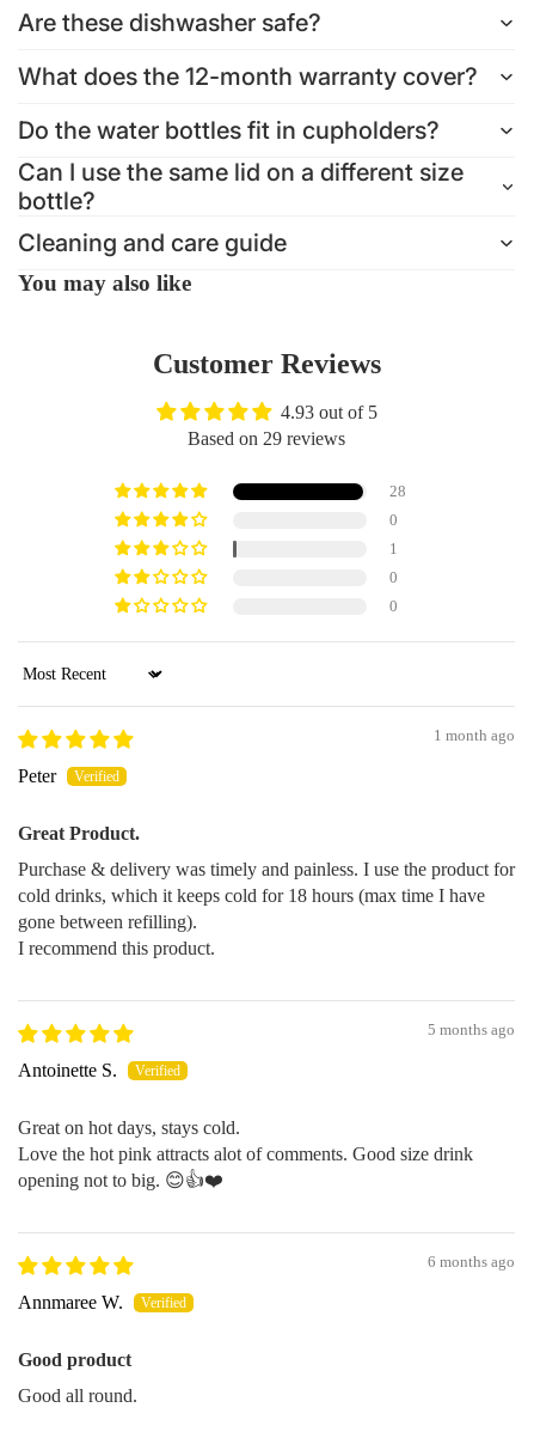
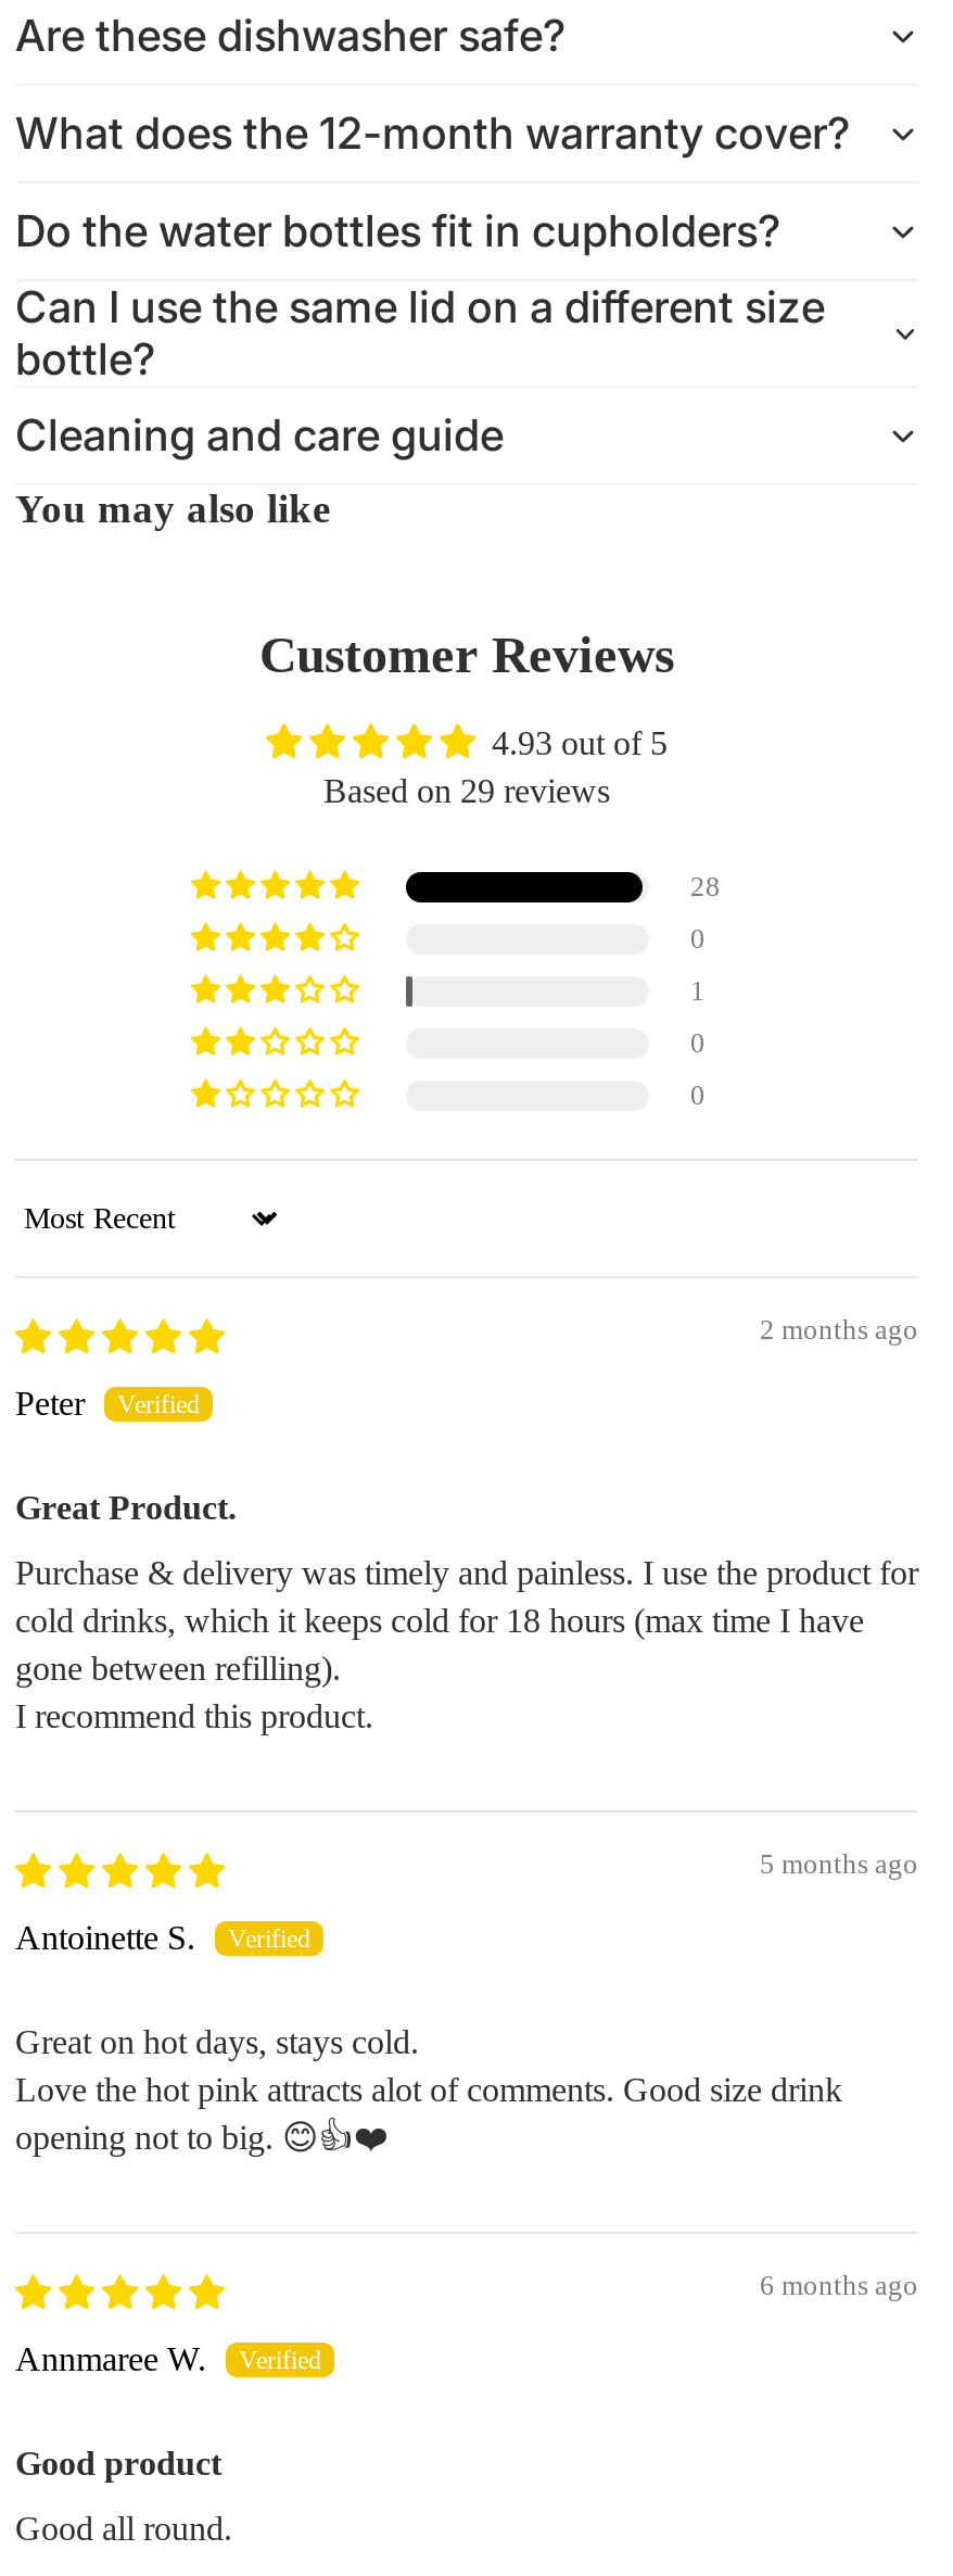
- 1 month ago
+ 2 months ago
